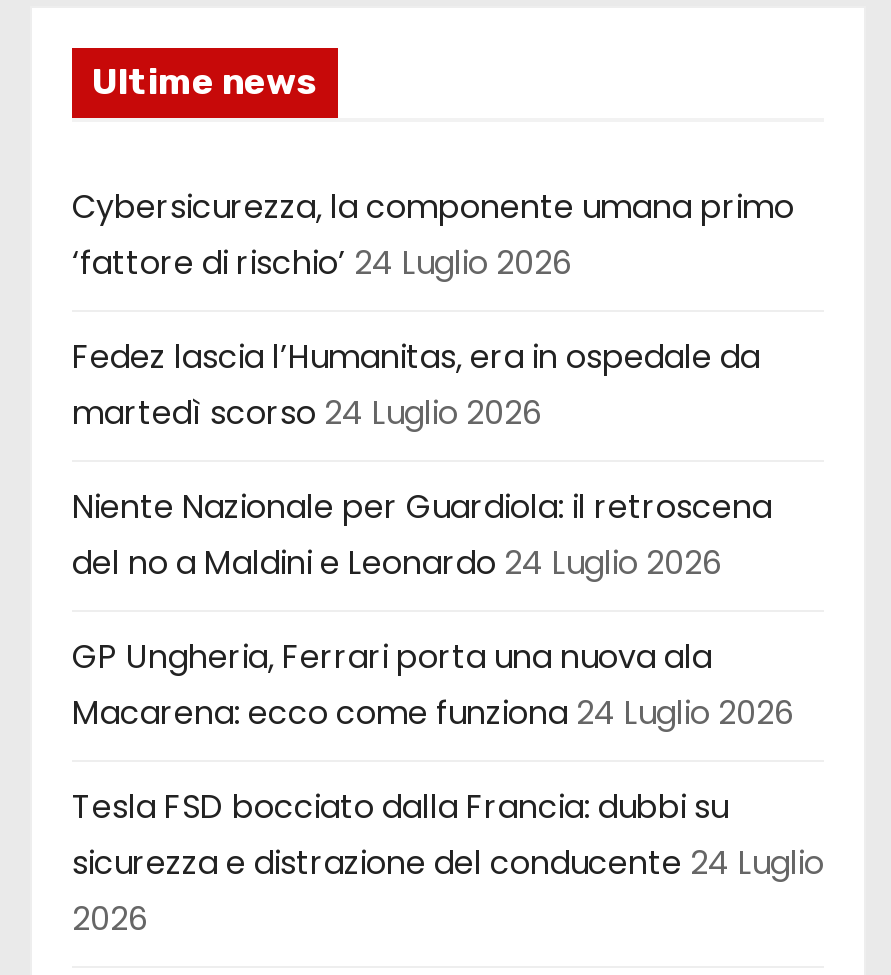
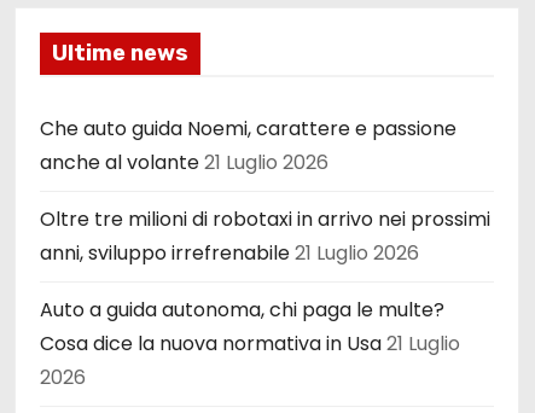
- Cybersicurezza, la componente umana primo
- ‘fattore di rischio’ 24 Luglio 2026
- Fedez lascia l’Humanitas, era in ospedale da
- martedì scorso 24 Luglio 2026
- Niente Nazionale per Guardiola: il retroscena
- del no a Maldini e Leonardo 24 Luglio 2026
- GP Ungheria, Ferrari porta una nuova ala
- Macarena: ecco come funziona 24 Luglio 2026
- Tesla FSD bocciato dalla Francia: dubbi su
- sicurezza e distrazione del conducente 24 Luglio
+ Che auto guida Noemi, carattere e passione
+ anche al volante 21 Luglio 2026
+ Oltre tre milioni di robotaxi in arrivo nei prossimi
+ anni, sviluppo irrefrenabile 21 Luglio 2026
+ Auto a guida autonoma, chi paga le multe?
+ Cosa dice la nuova normativa in Usa 21 Luglio
